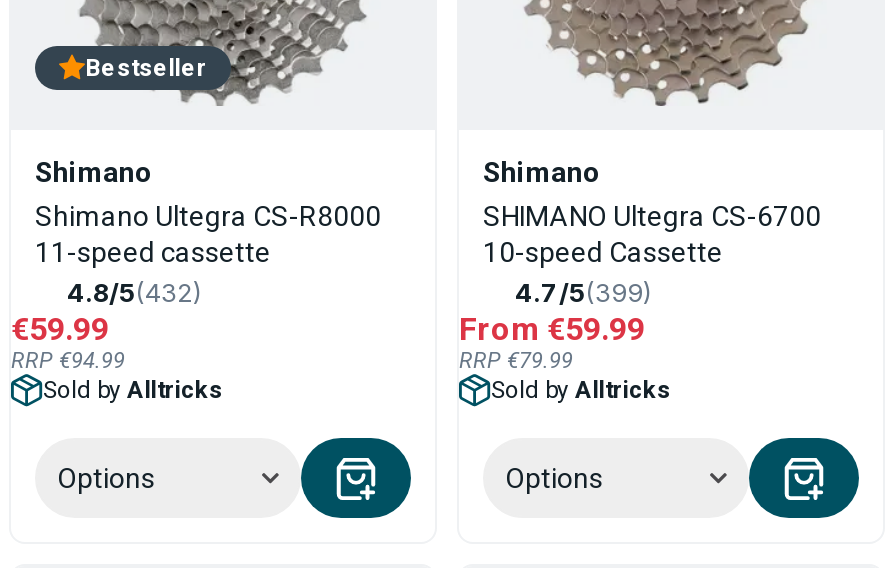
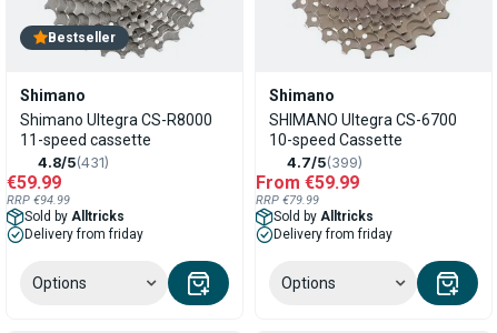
- 4.8/5(432)
+ 4.8/5(431)

+ Delivery from friday

+ Delivery from friday
